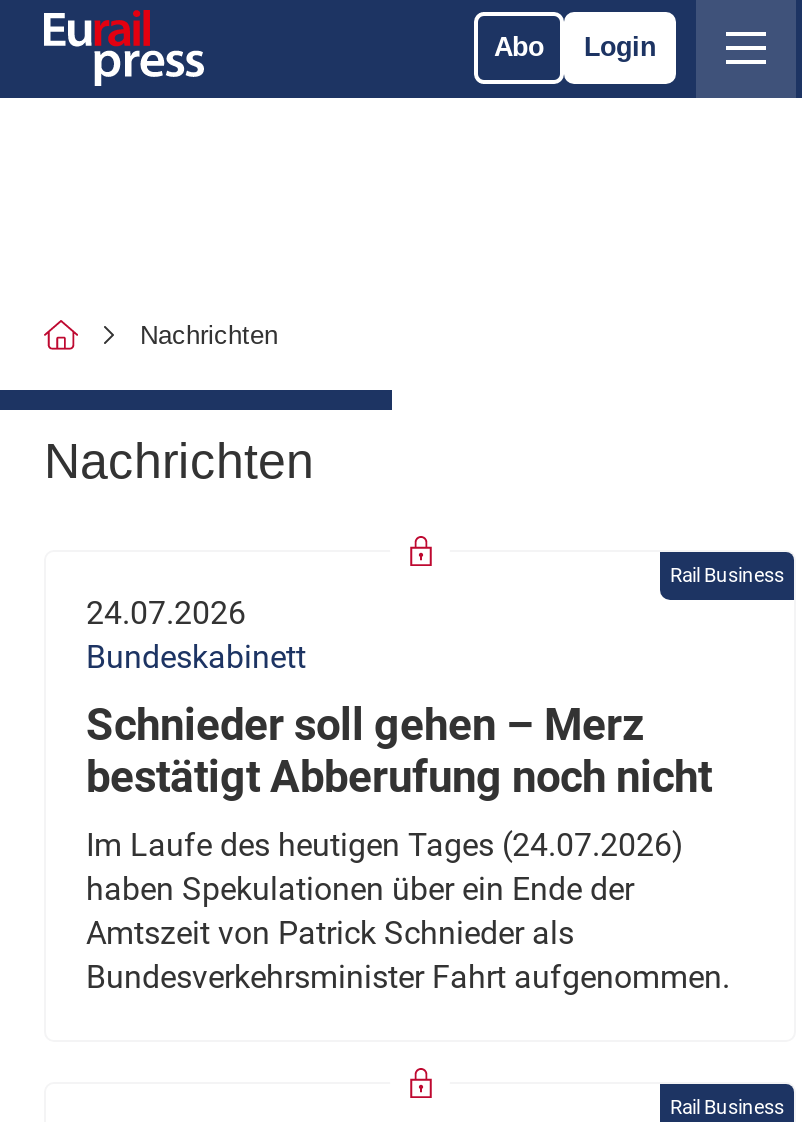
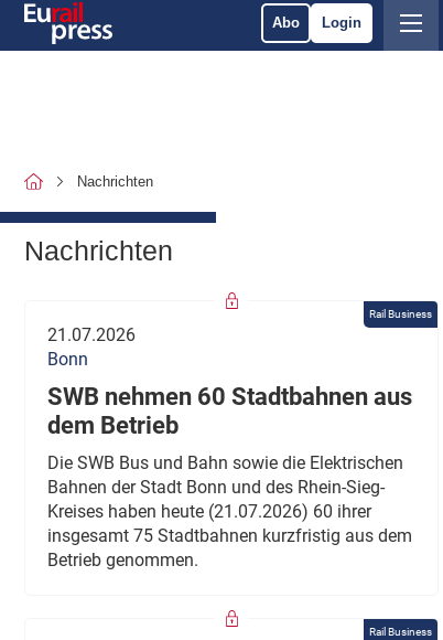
- 24.07.2026
- Bundeskabinett
+ 21.07.2026
+ Bonn

- Schnieder soll gehen – Merz
- bestätigt Abberufung noch nicht
+ SWB nehmen 60 Stadtbahnen aus
+ dem Betrieb

- Im Laufe des heutigen Tages (24.07.2026)
- haben Spekulationen über ein Ende der
- Amtszeit von Patrick Schnieder als
- Bundesverkehrsminister Fahrt aufgenommen.
+ Die SWB Bus und Bahn sowie die Elektrischen
+ Bahnen der Stadt Bonn und des Rhein-Sieg-
+ Kreises haben heute (21.07.2026) 60 ihrer
+ insgesamt 75 Stadtbahnen kurzfristig aus dem
+ Betrieb genommen.
